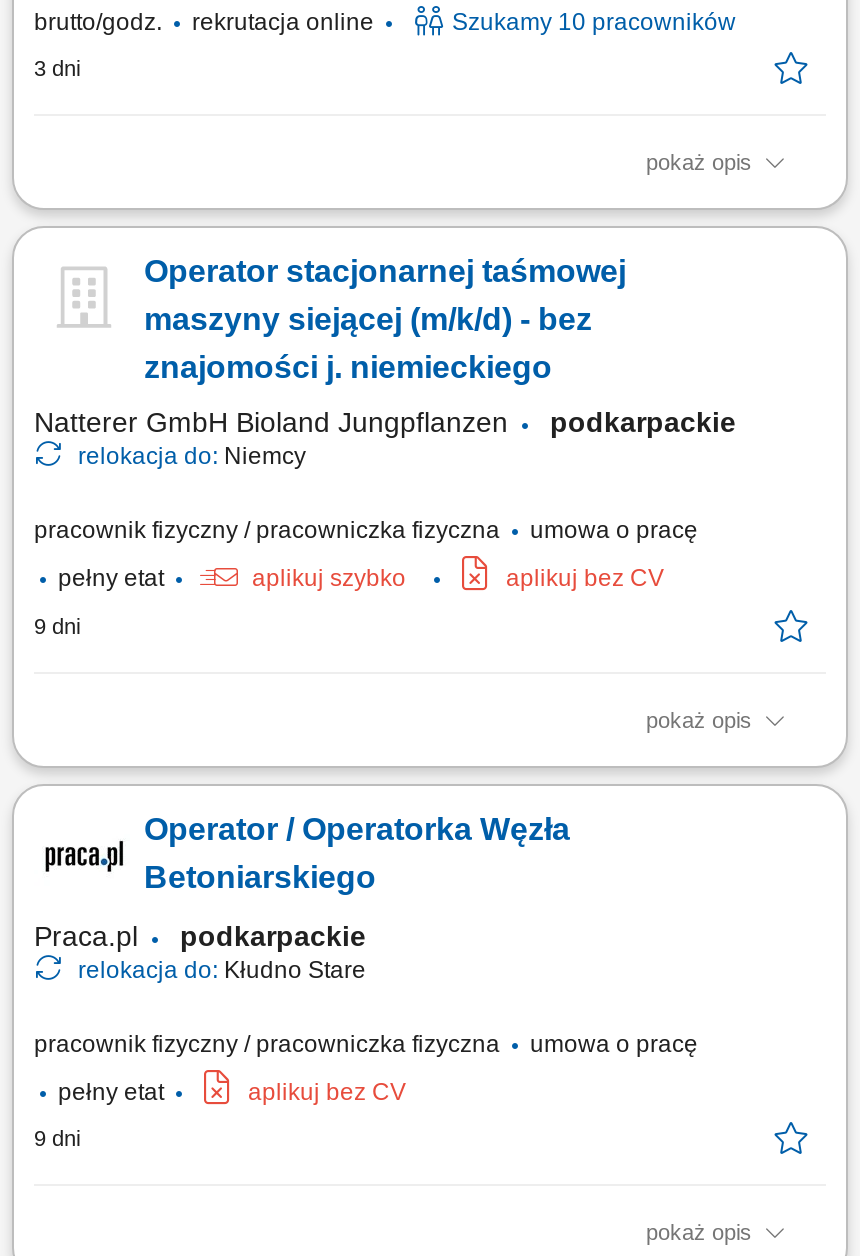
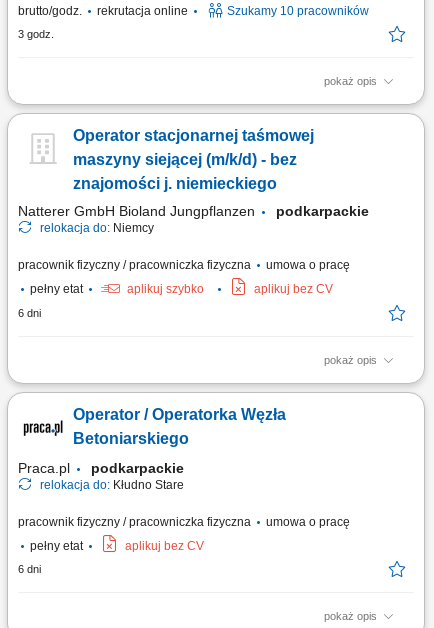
- 3 dni
+ 3 godz.

- 9 dni
+ 6 dni

- 9 dni
+ 6 dni
